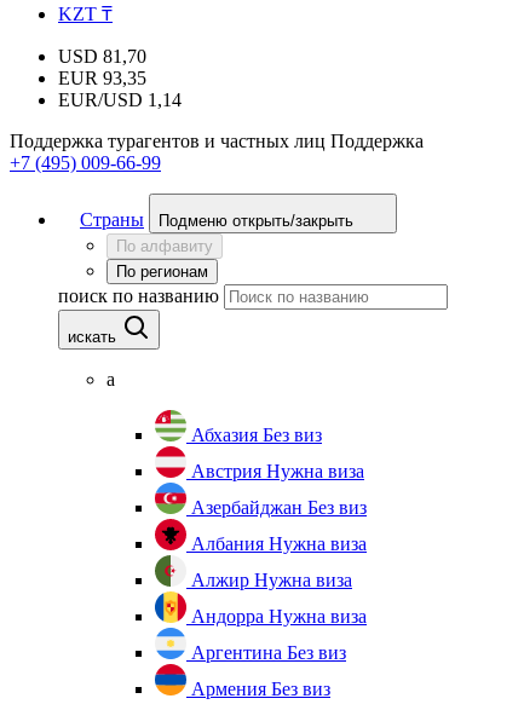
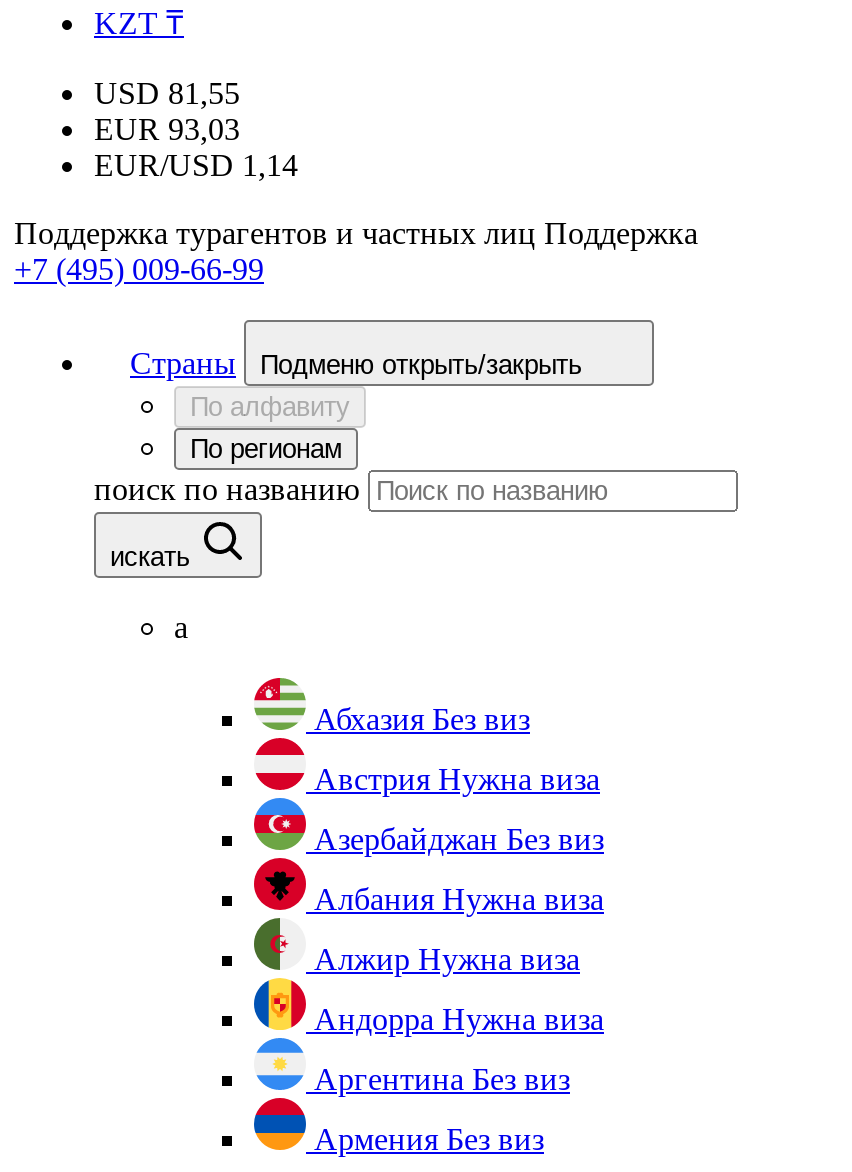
- USD 81,70
+ USD 81,55

- EUR 93,35
+ EUR 93,03
